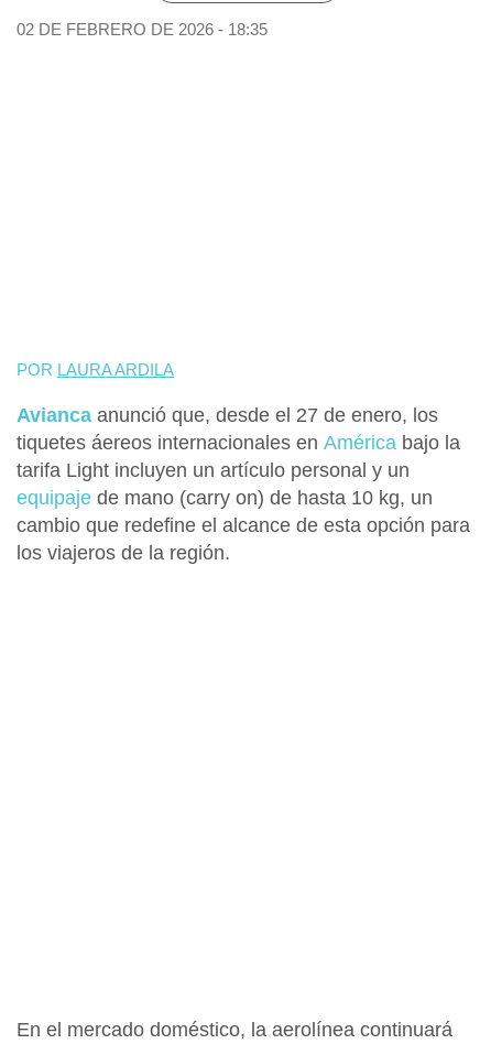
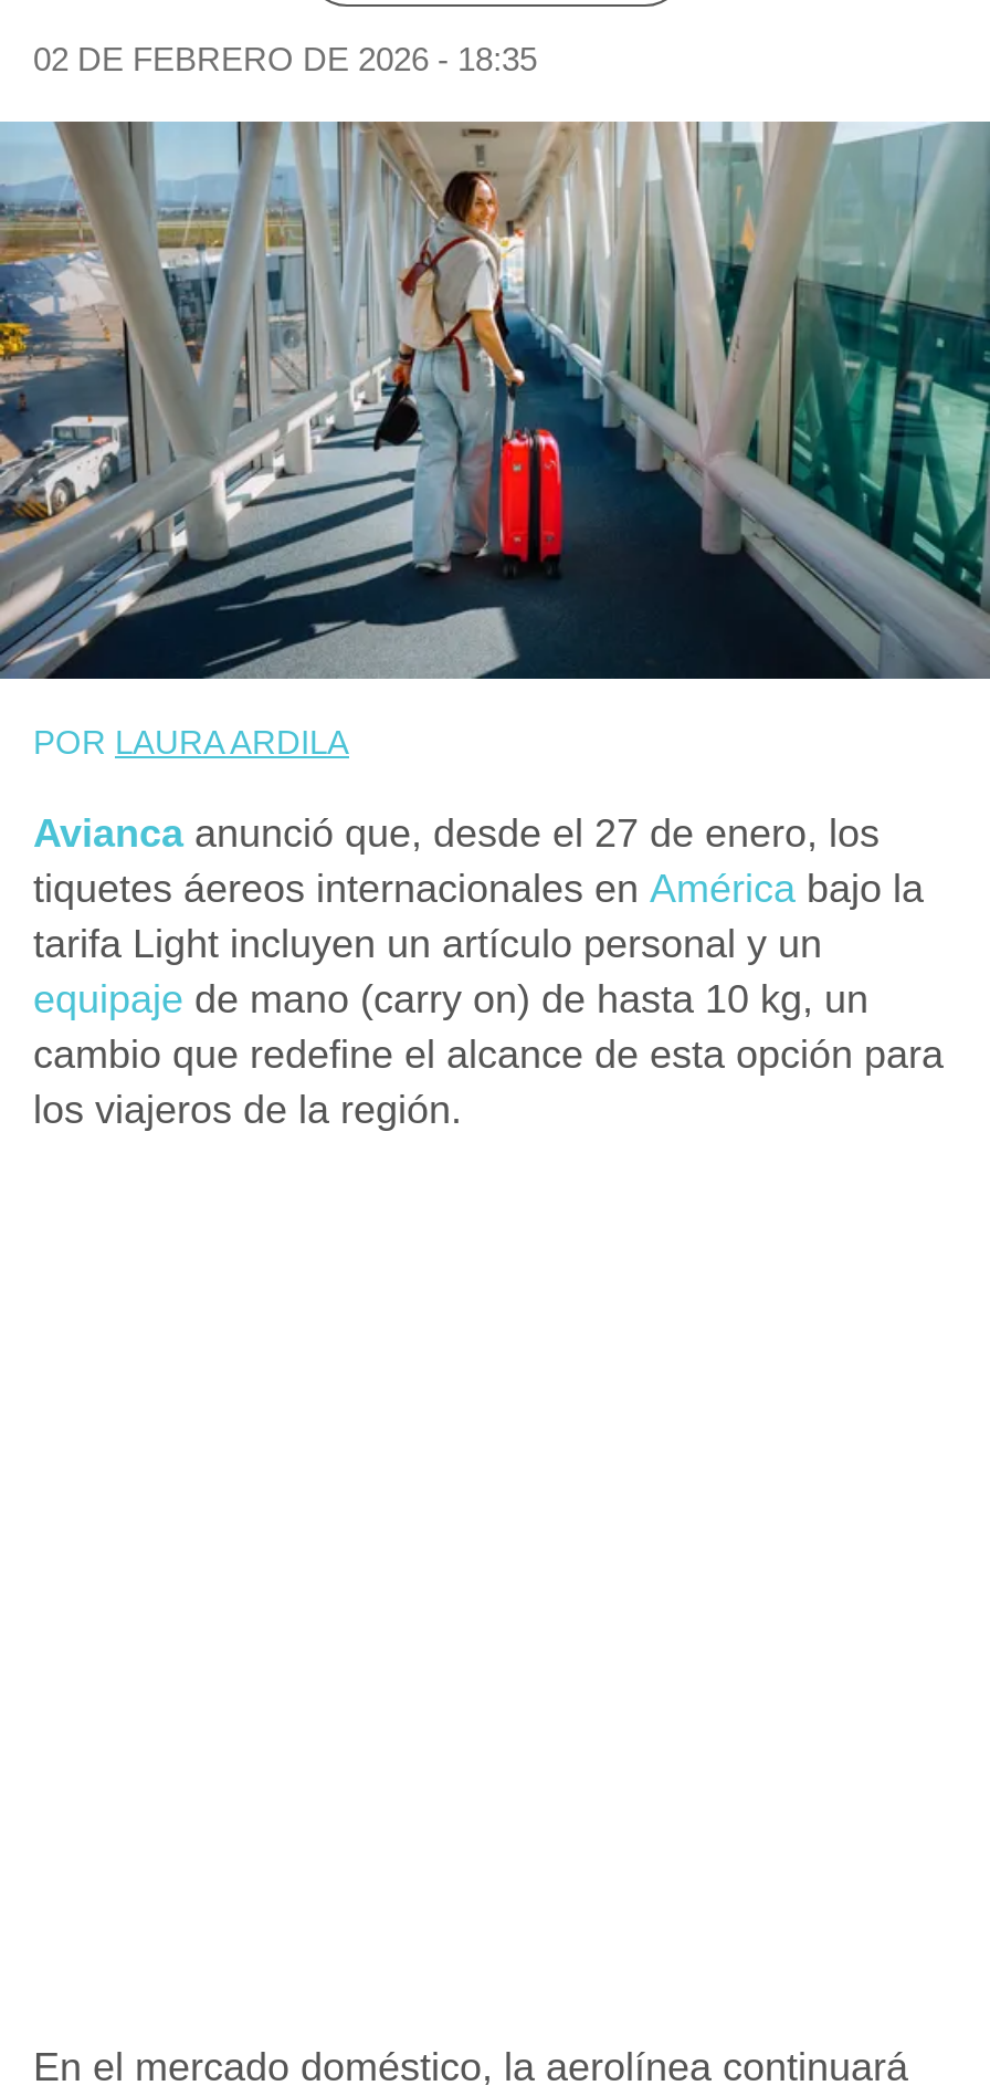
+ [image]
